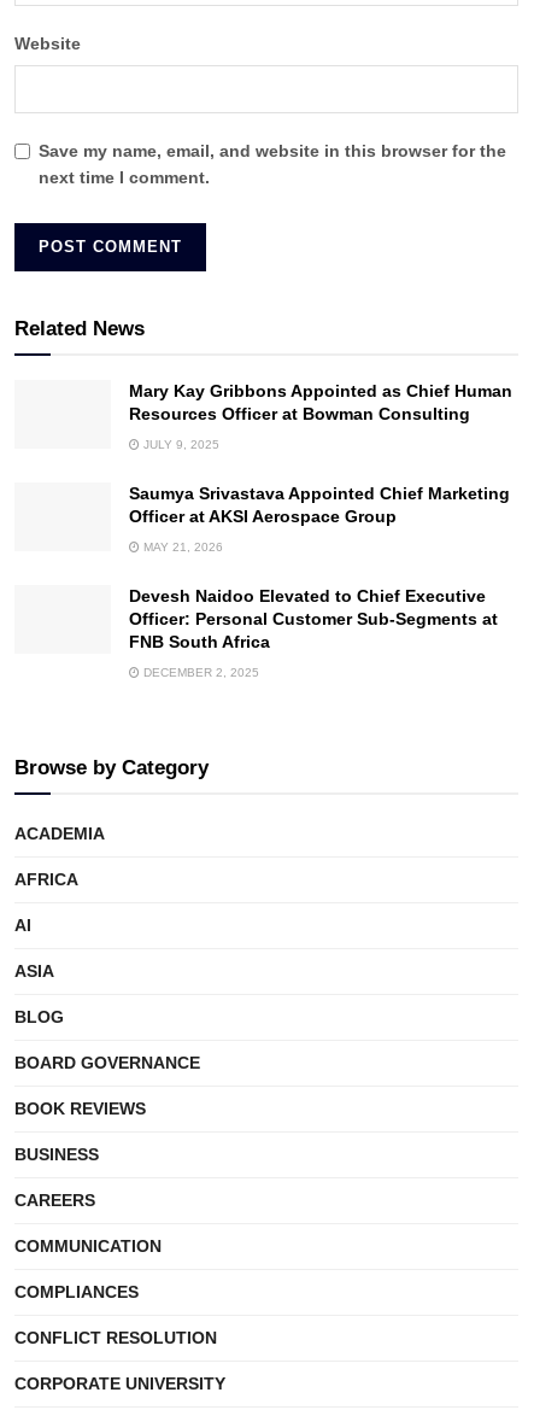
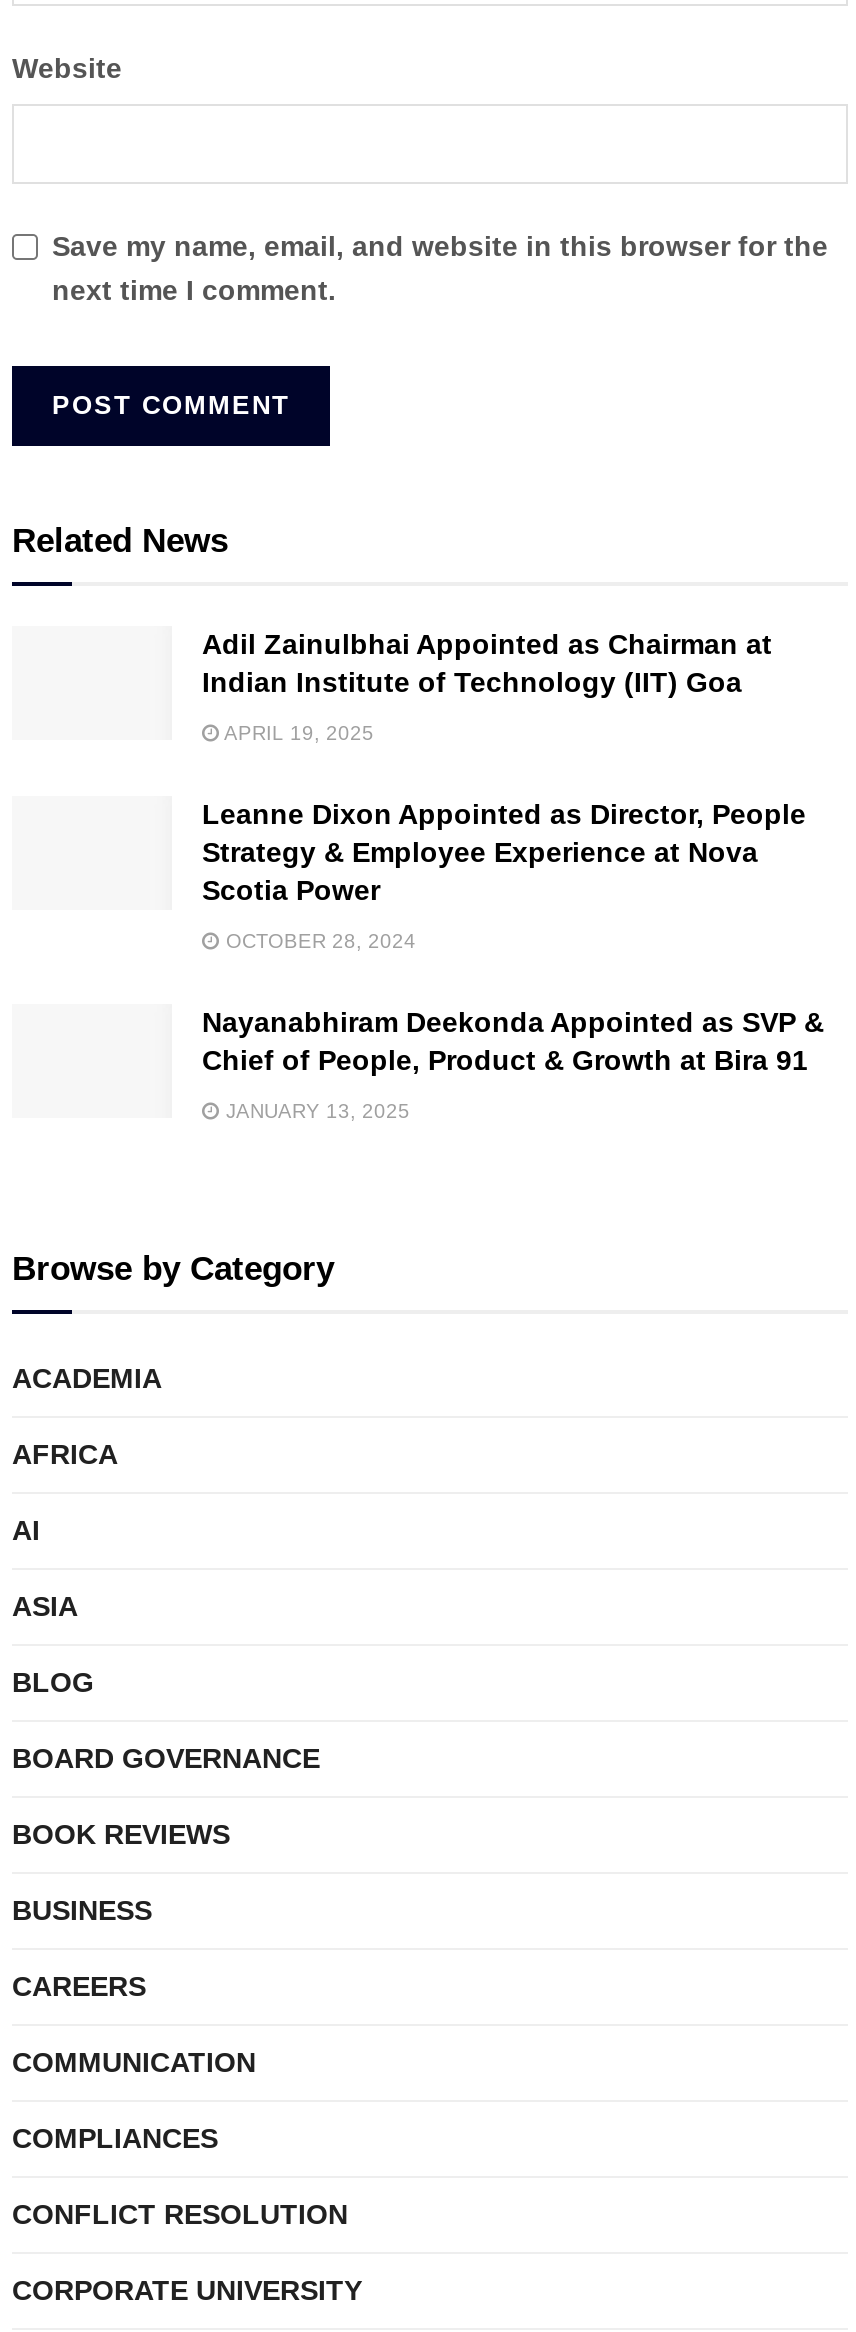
- Mary Kay Gribbons Appointed as Chief Human
- Resources Officer at Bowman Consulting
+ Adil Zainulbhai Appointed as Chairman at
+ Indian Institute of Technology (IIT) Goa

- JULY 9, 2025
+ APRIL 19, 2025

- Saumya Srivastava Appointed Chief Marketing
- Officer at AKSI Aerospace Group
+ Leanne Dixon Appointed as Director, People
+ Strategy & Employee Experience at Nova
+ Scotia Power

- MAY 21, 2026
+ OCTOBER 28, 2024

- Devesh Naidoo Elevated to Chief Executive
- Officer: Personal Customer Sub-Segments at
- FNB South Africa
+ Nayanabhiram Deekonda Appointed as SVP &
+ Chief of People, Product & Growth at Bira 91

- DECEMBER 2, 2025
+ JANUARY 13, 2025
